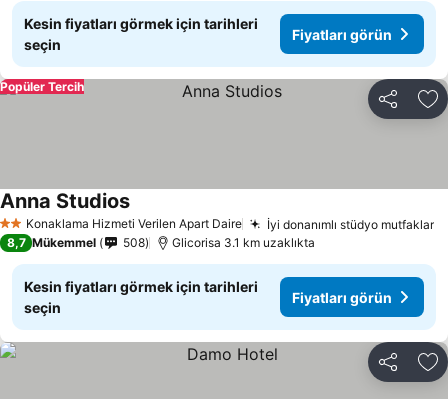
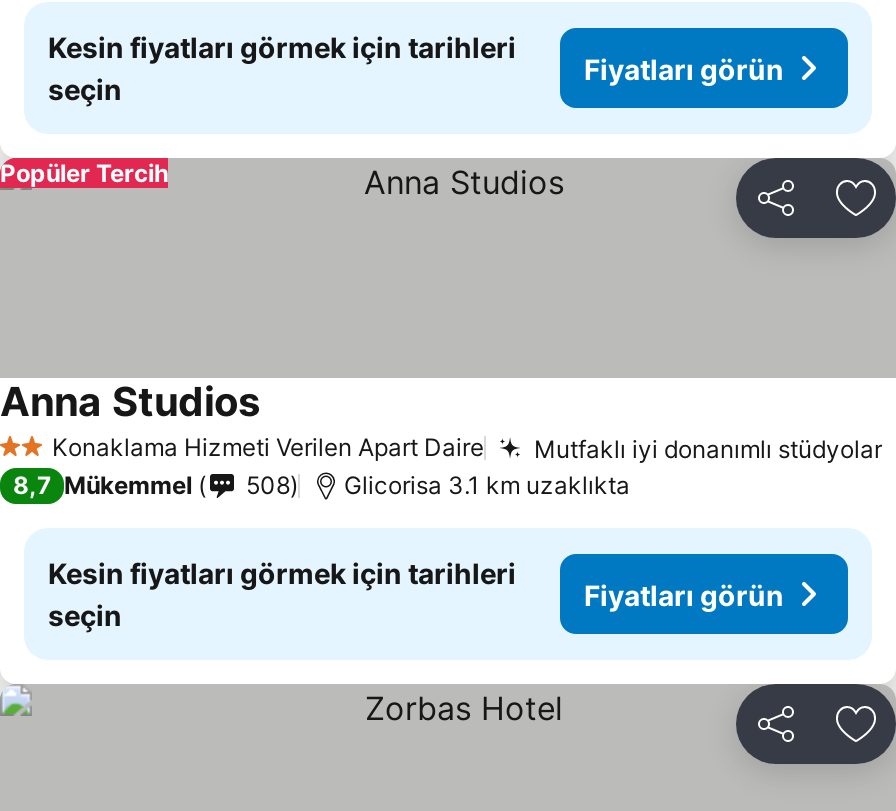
- İyi donanımlı stüdyo mutfaklar
+ Mutfaklı iyi donanımlı stüdyolar
